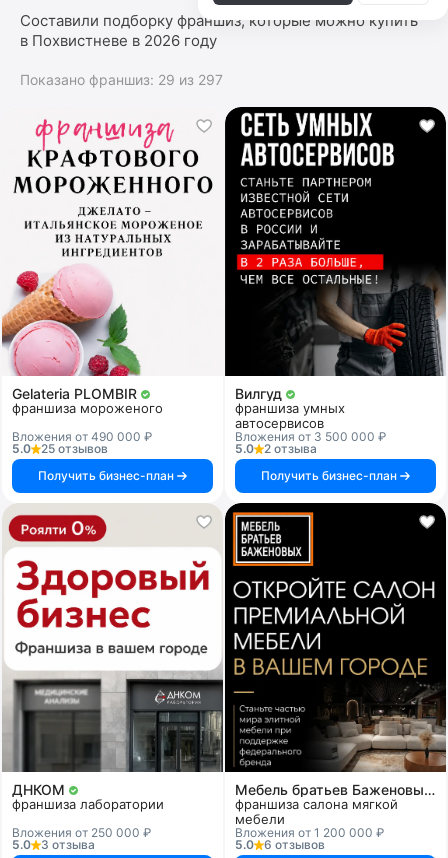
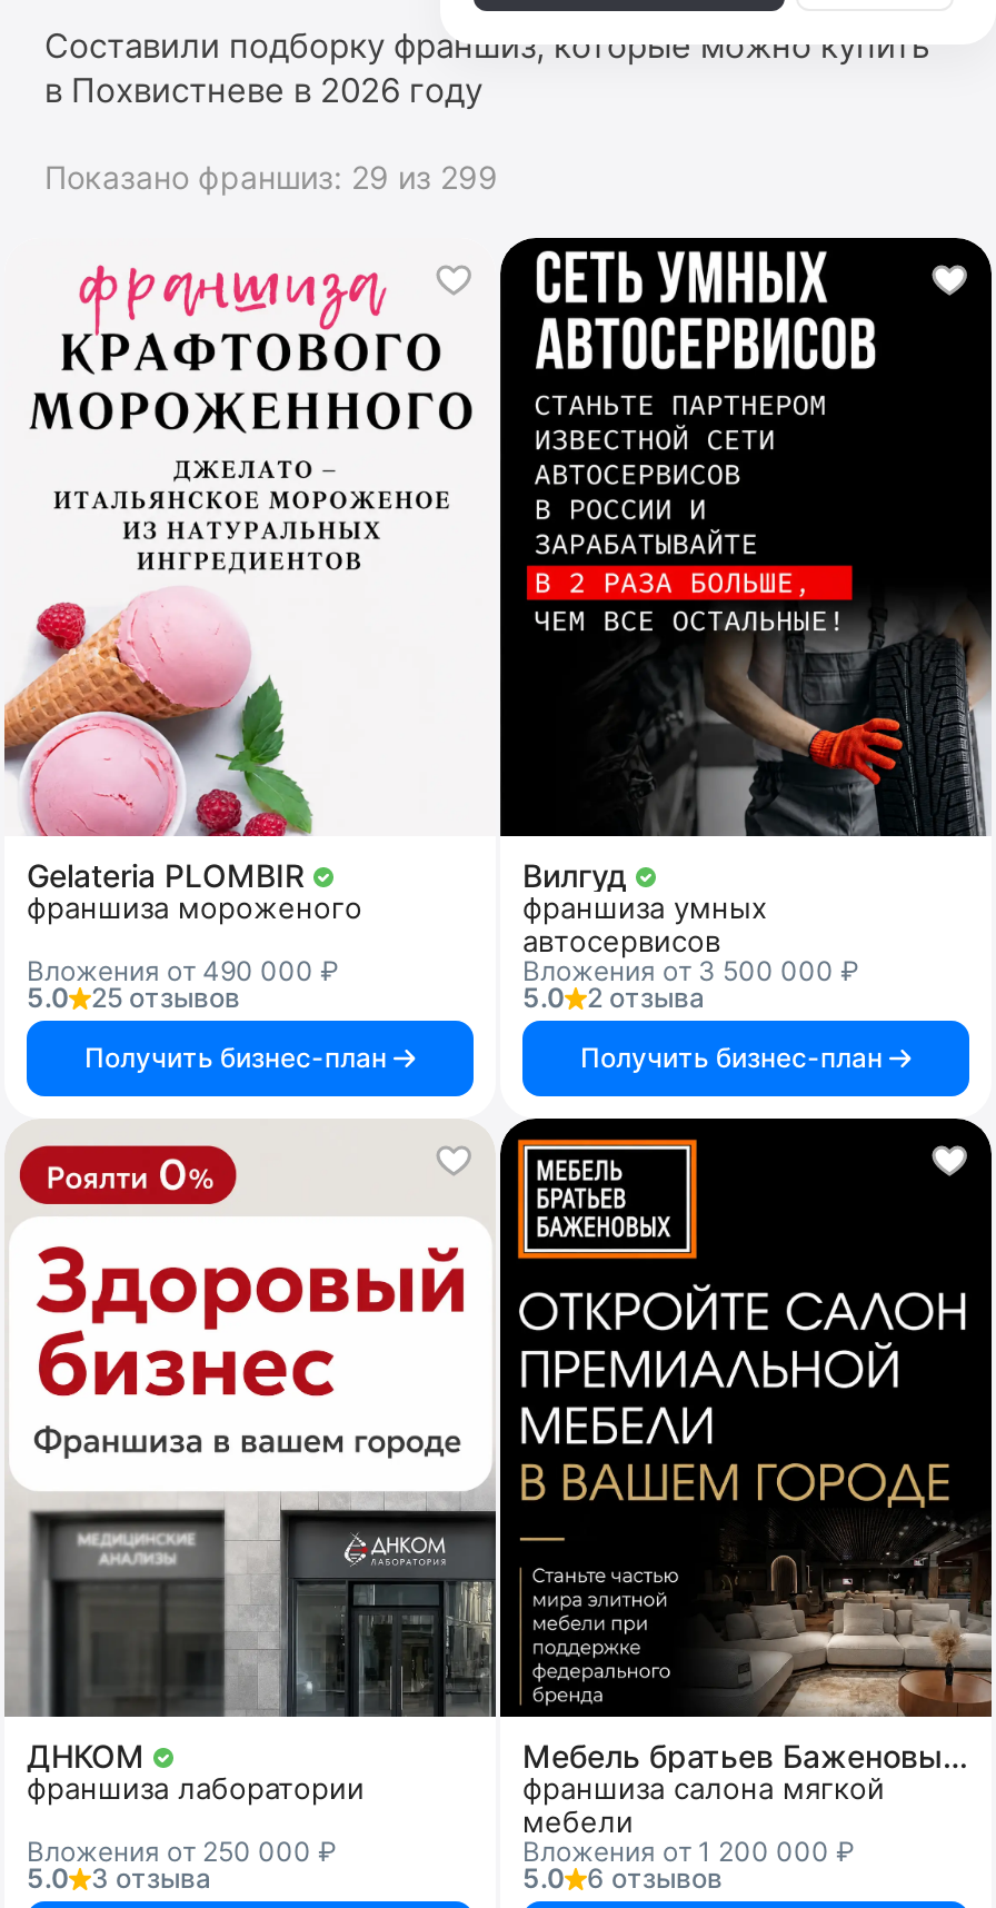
- Показано франшиз: 29 из 297
+ Показано франшиз: 29 из 299
